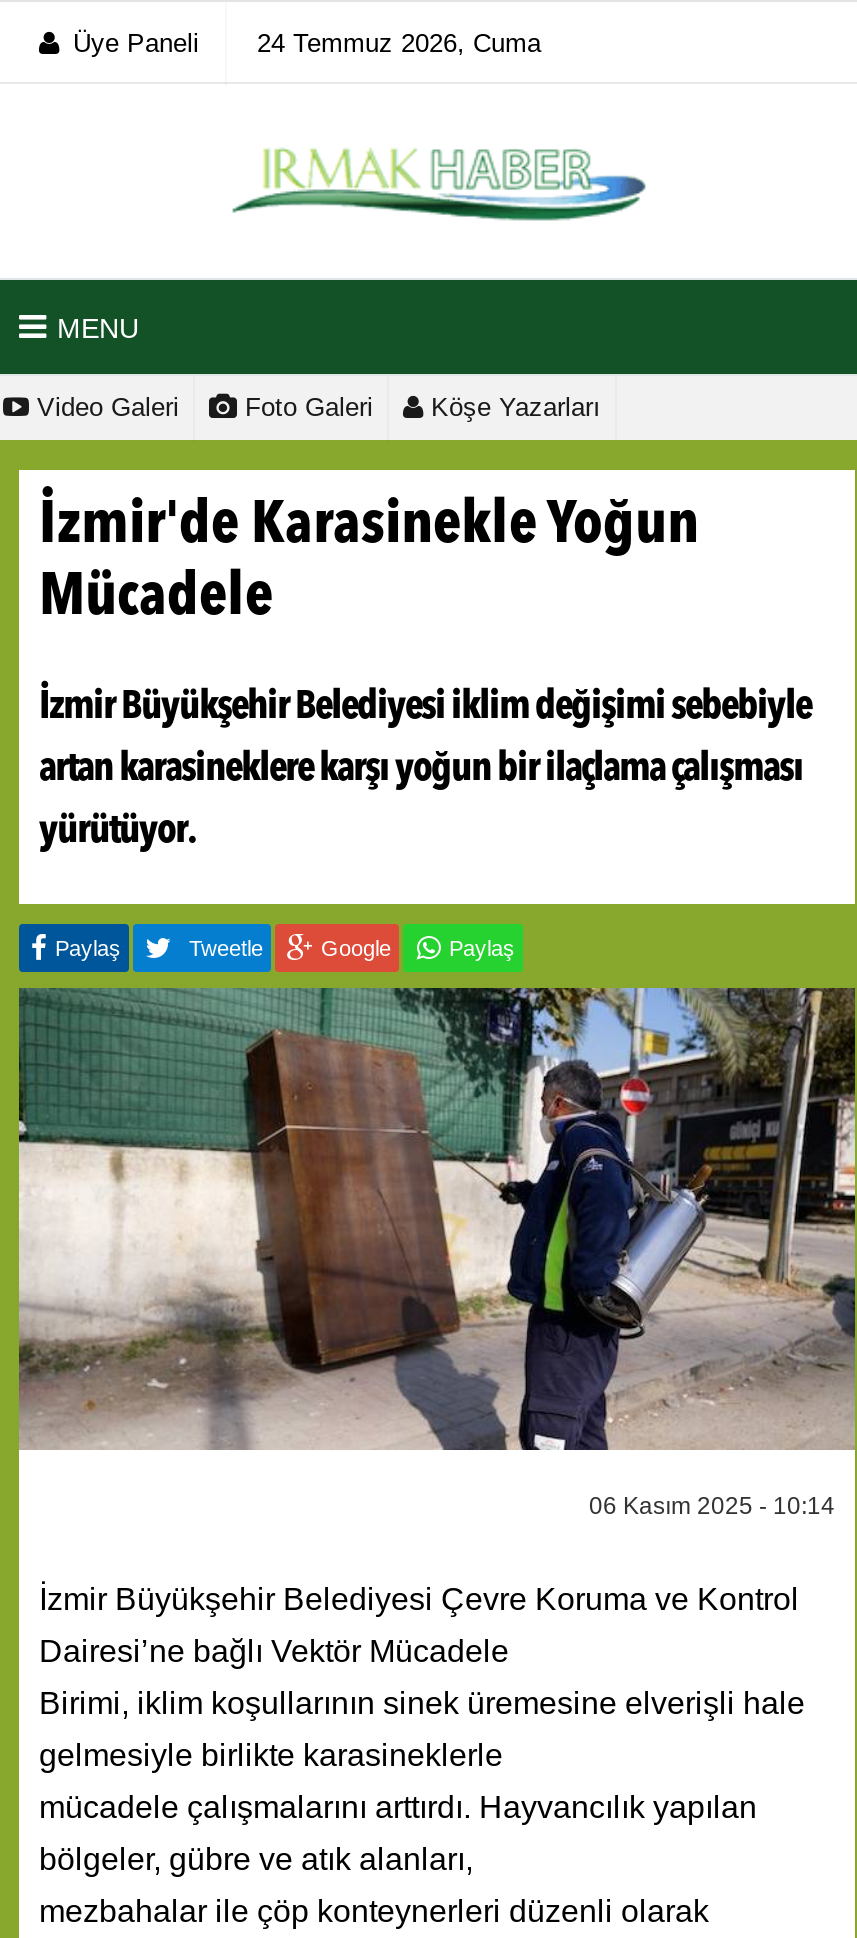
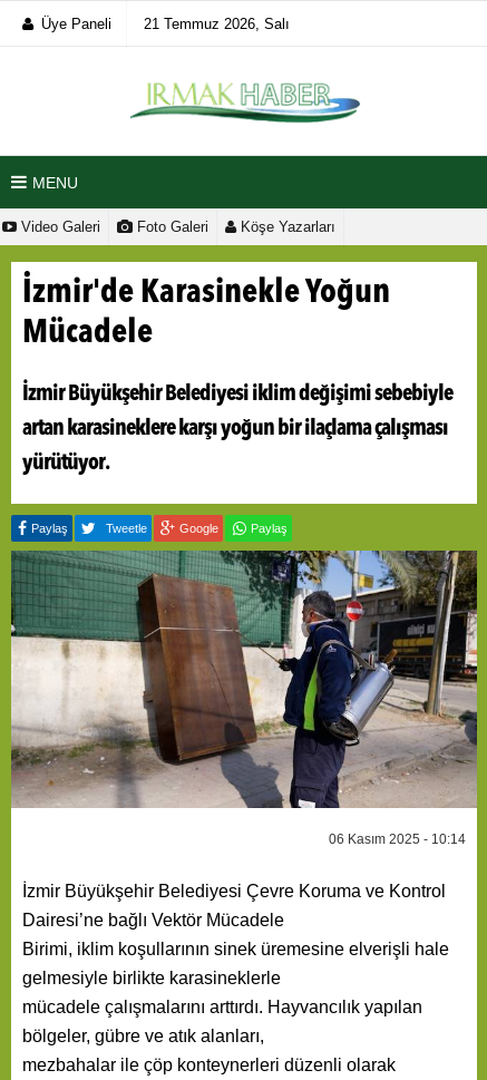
- Üye Paneli 24 Temmuz 2026, Cuma
+ Üye Paneli 21 Temmuz 2026, Salı
